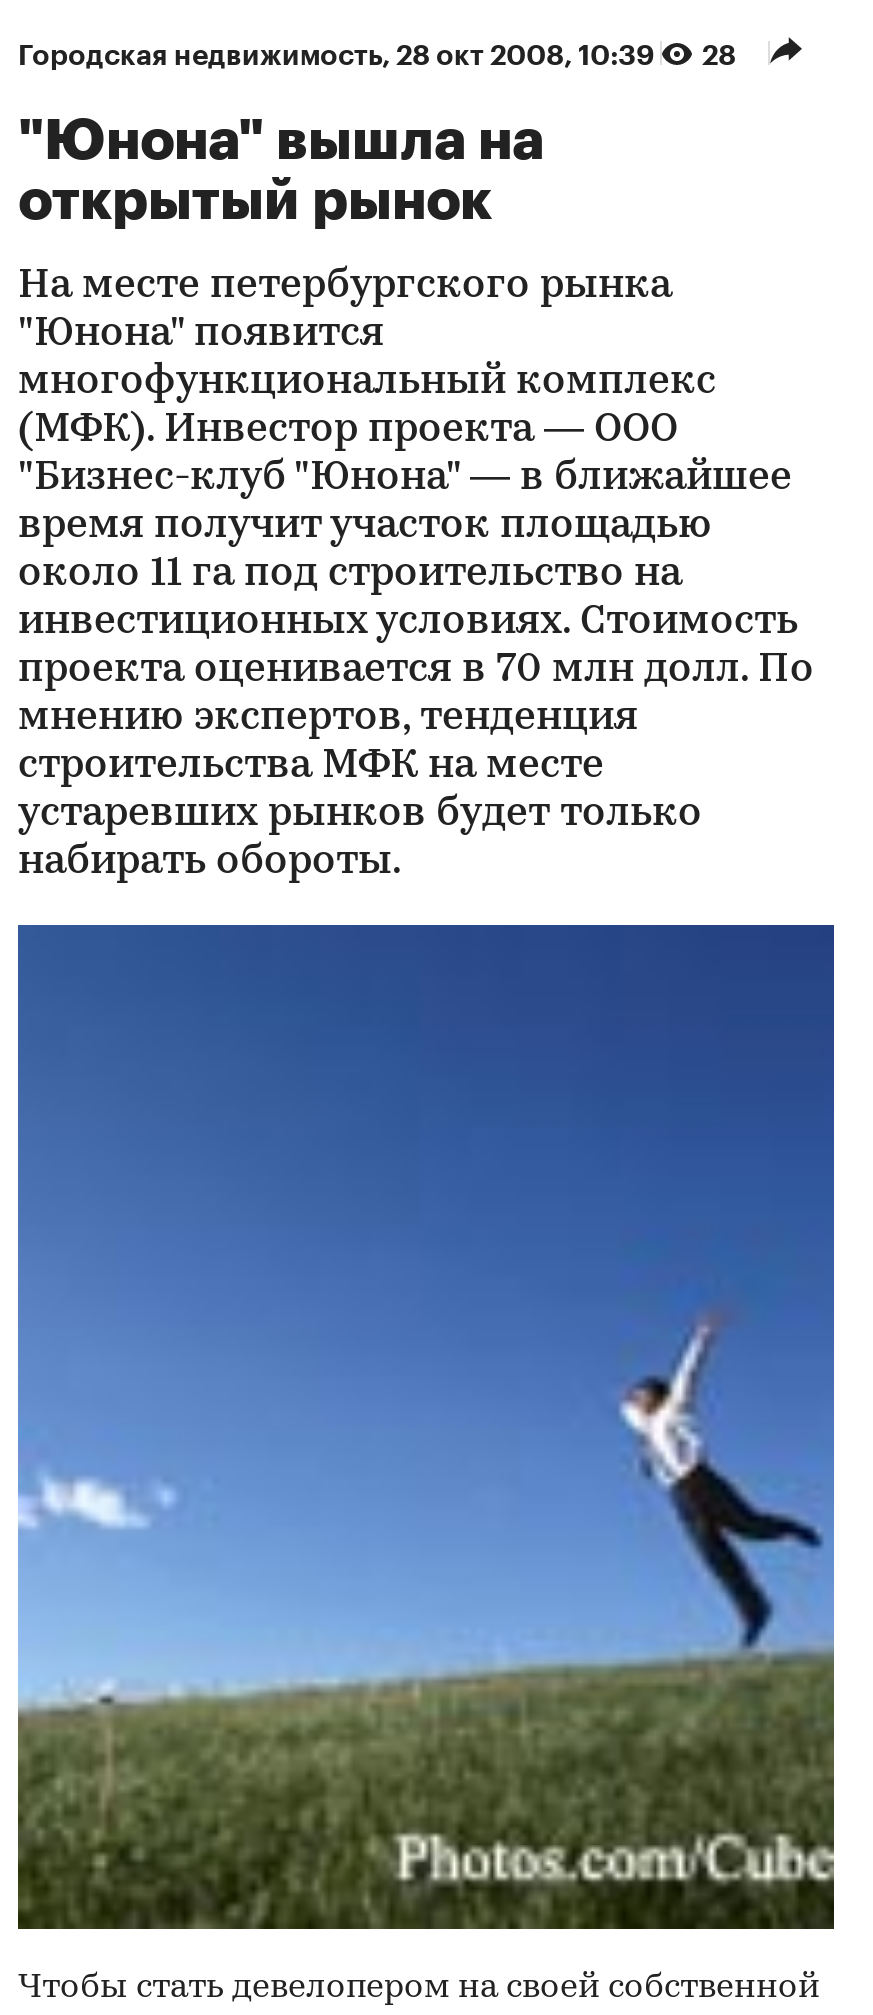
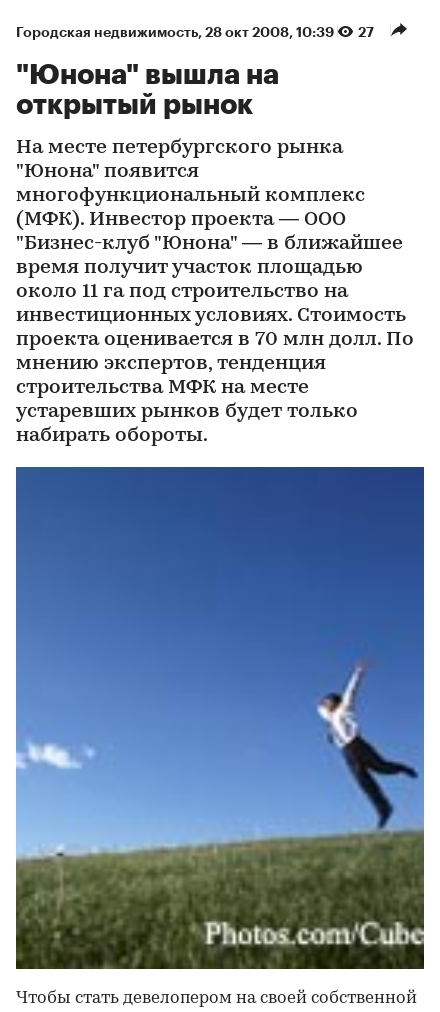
- Городская недвижимость, 28 окт 2008, 10:39 28
+ Городская недвижимость, 28 окт 2008, 10:39 27
